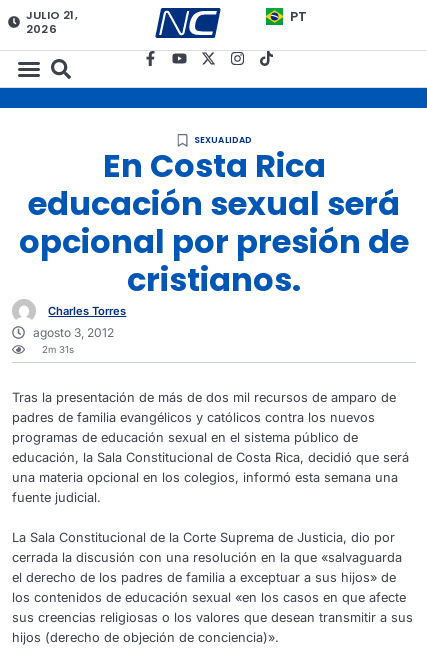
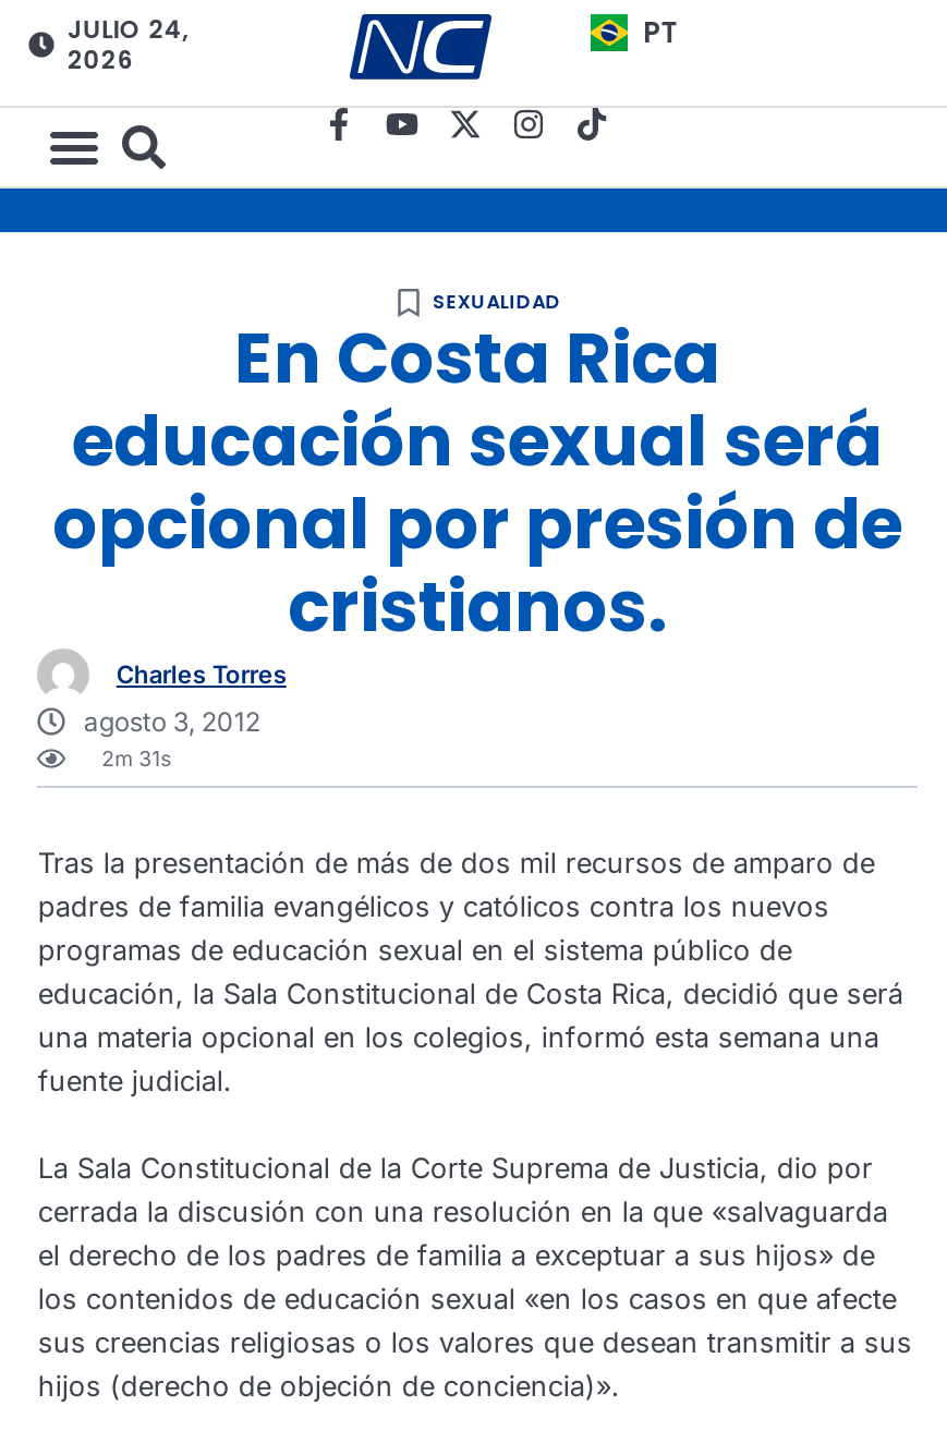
- JULIO 21,
+ JULIO 24,
